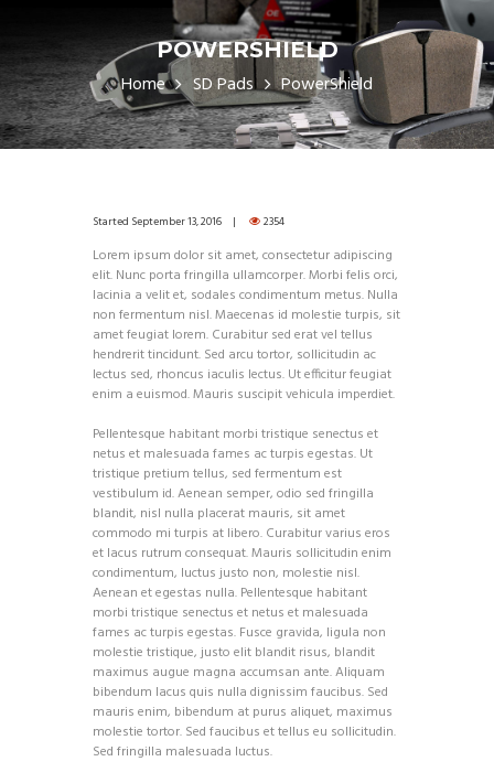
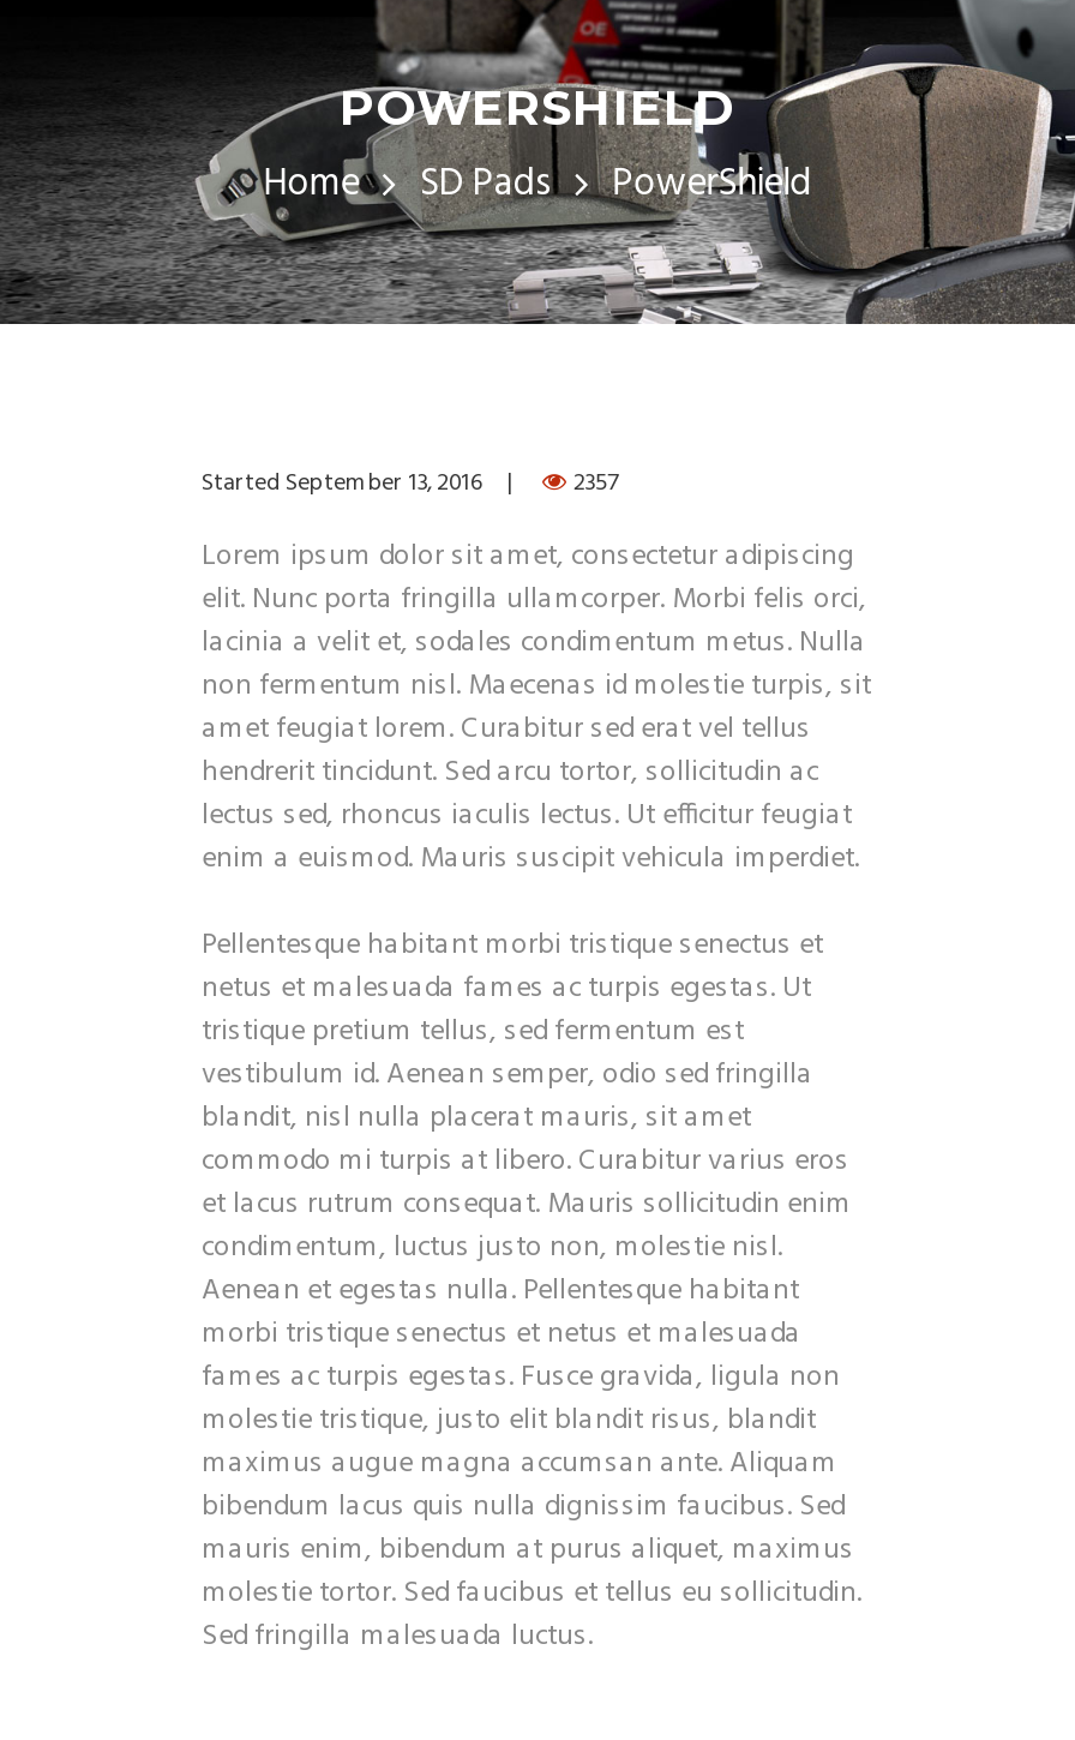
- 2354
+ 2357
